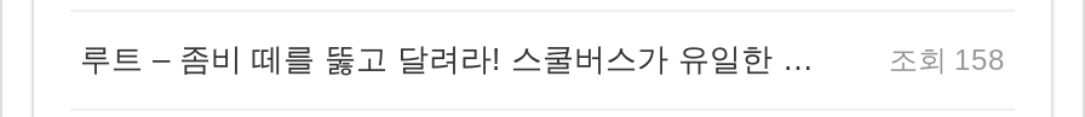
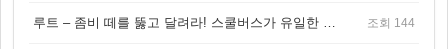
- 조회 158
+ 조회 144
